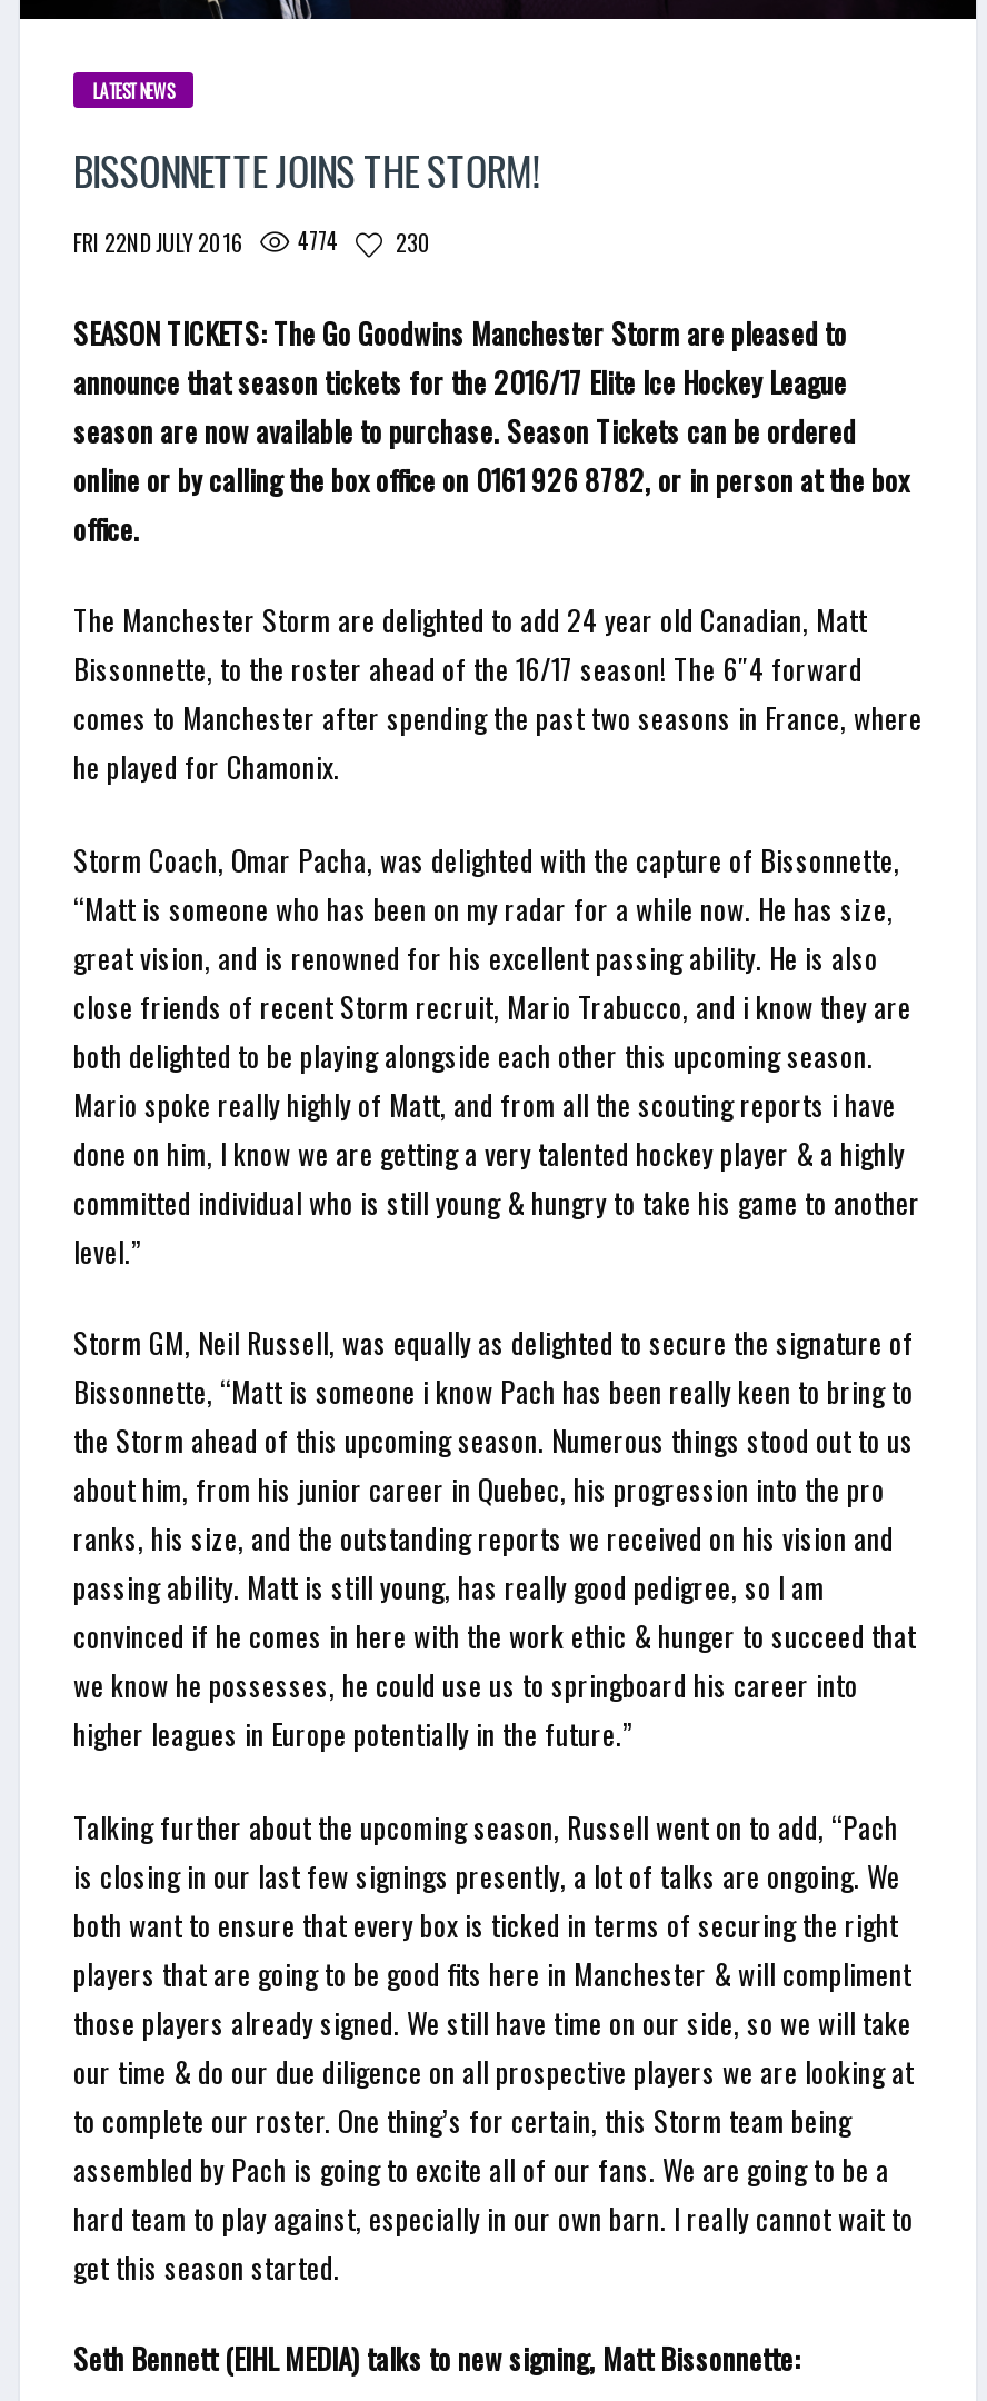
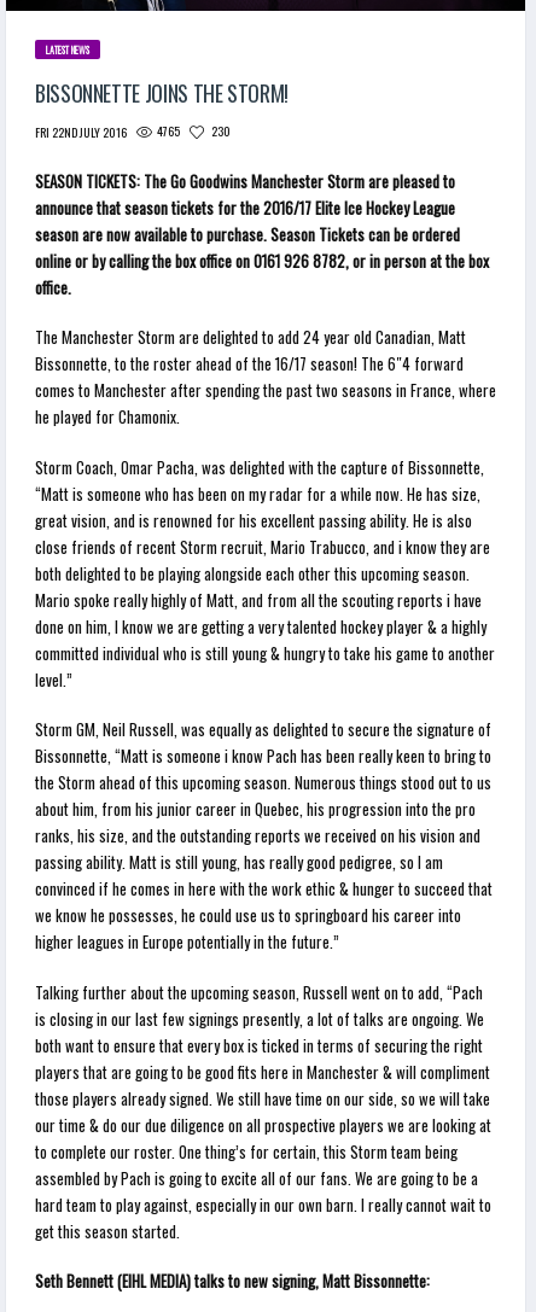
- FRI 22ND JULY 2016 4774 230
+ FRI 22ND JULY 2016 4765 230
